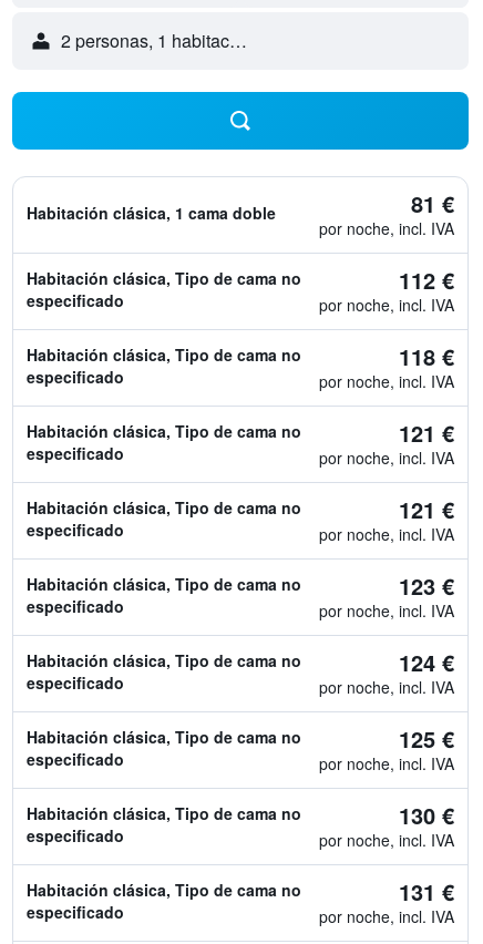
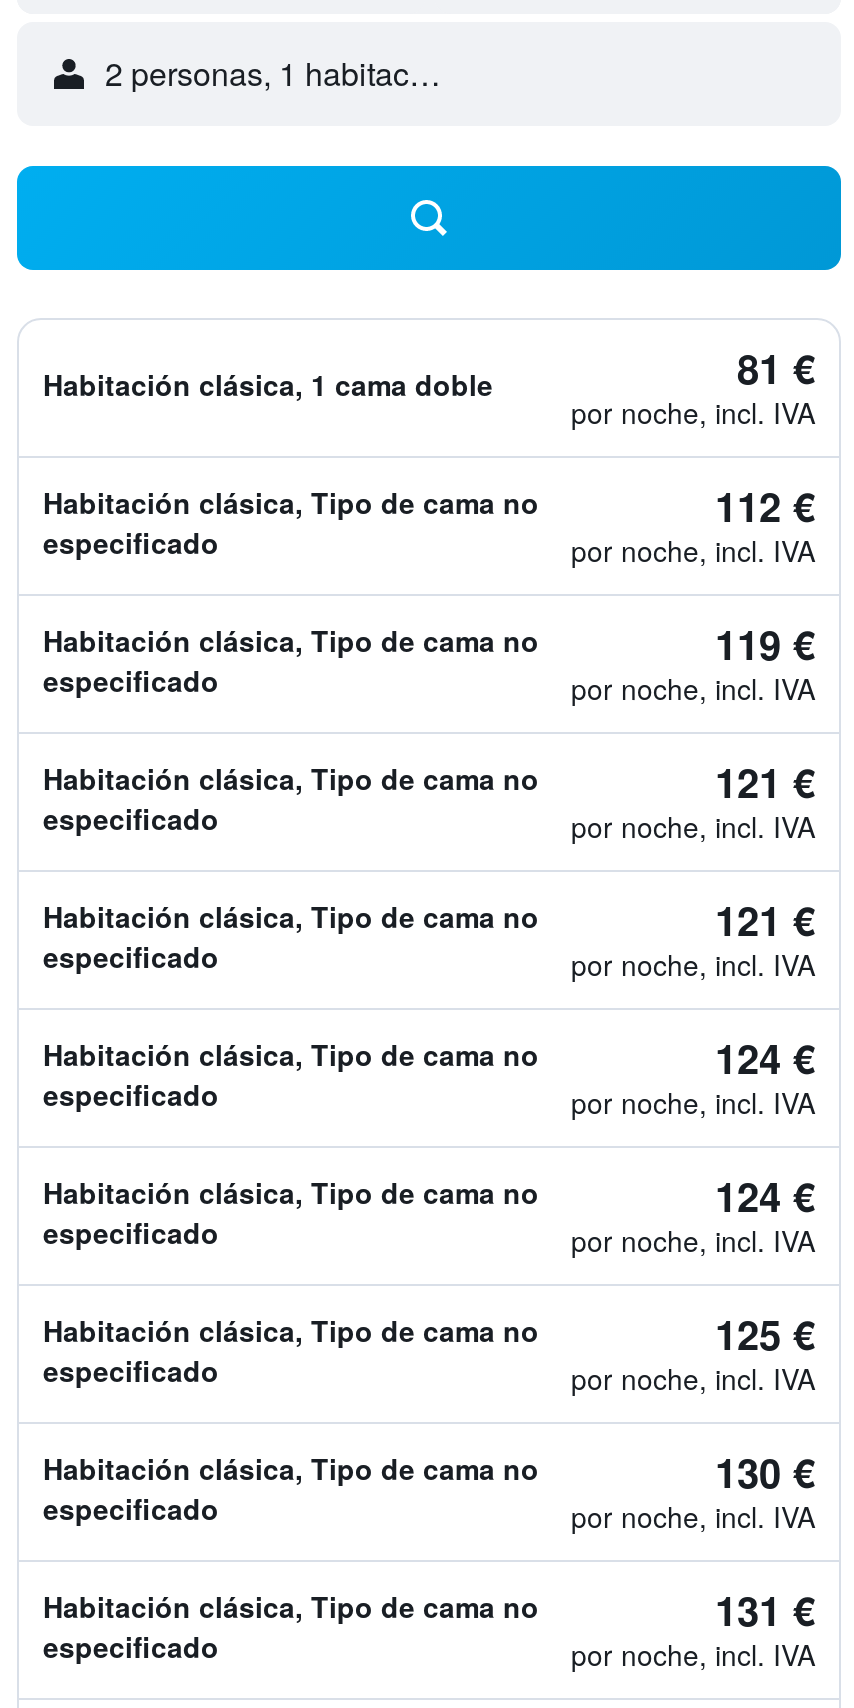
- 118 €
+ 119 €

- 123 €
+ 124 €
